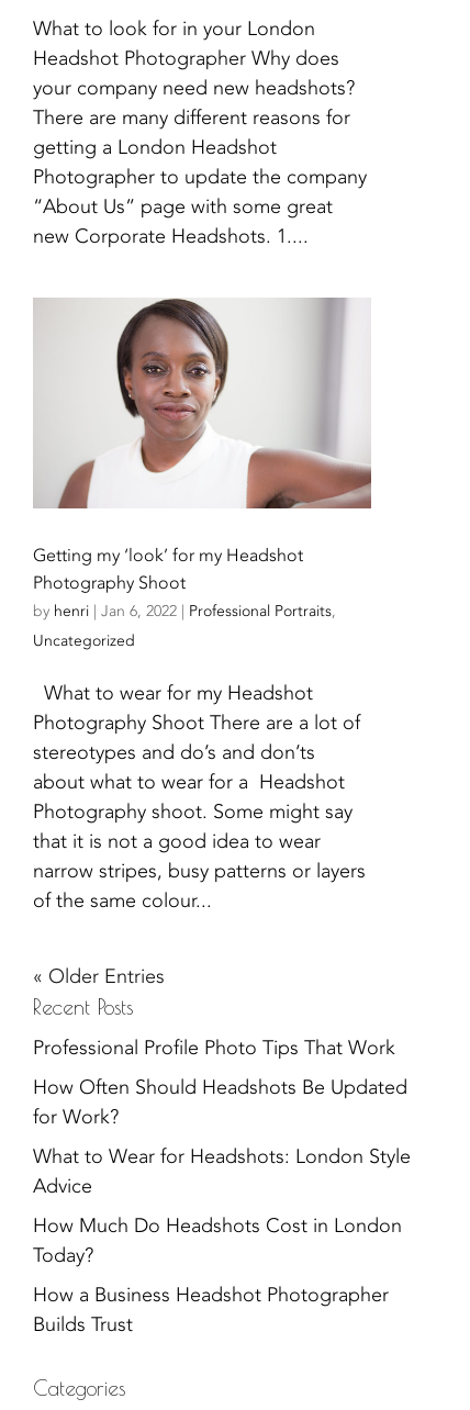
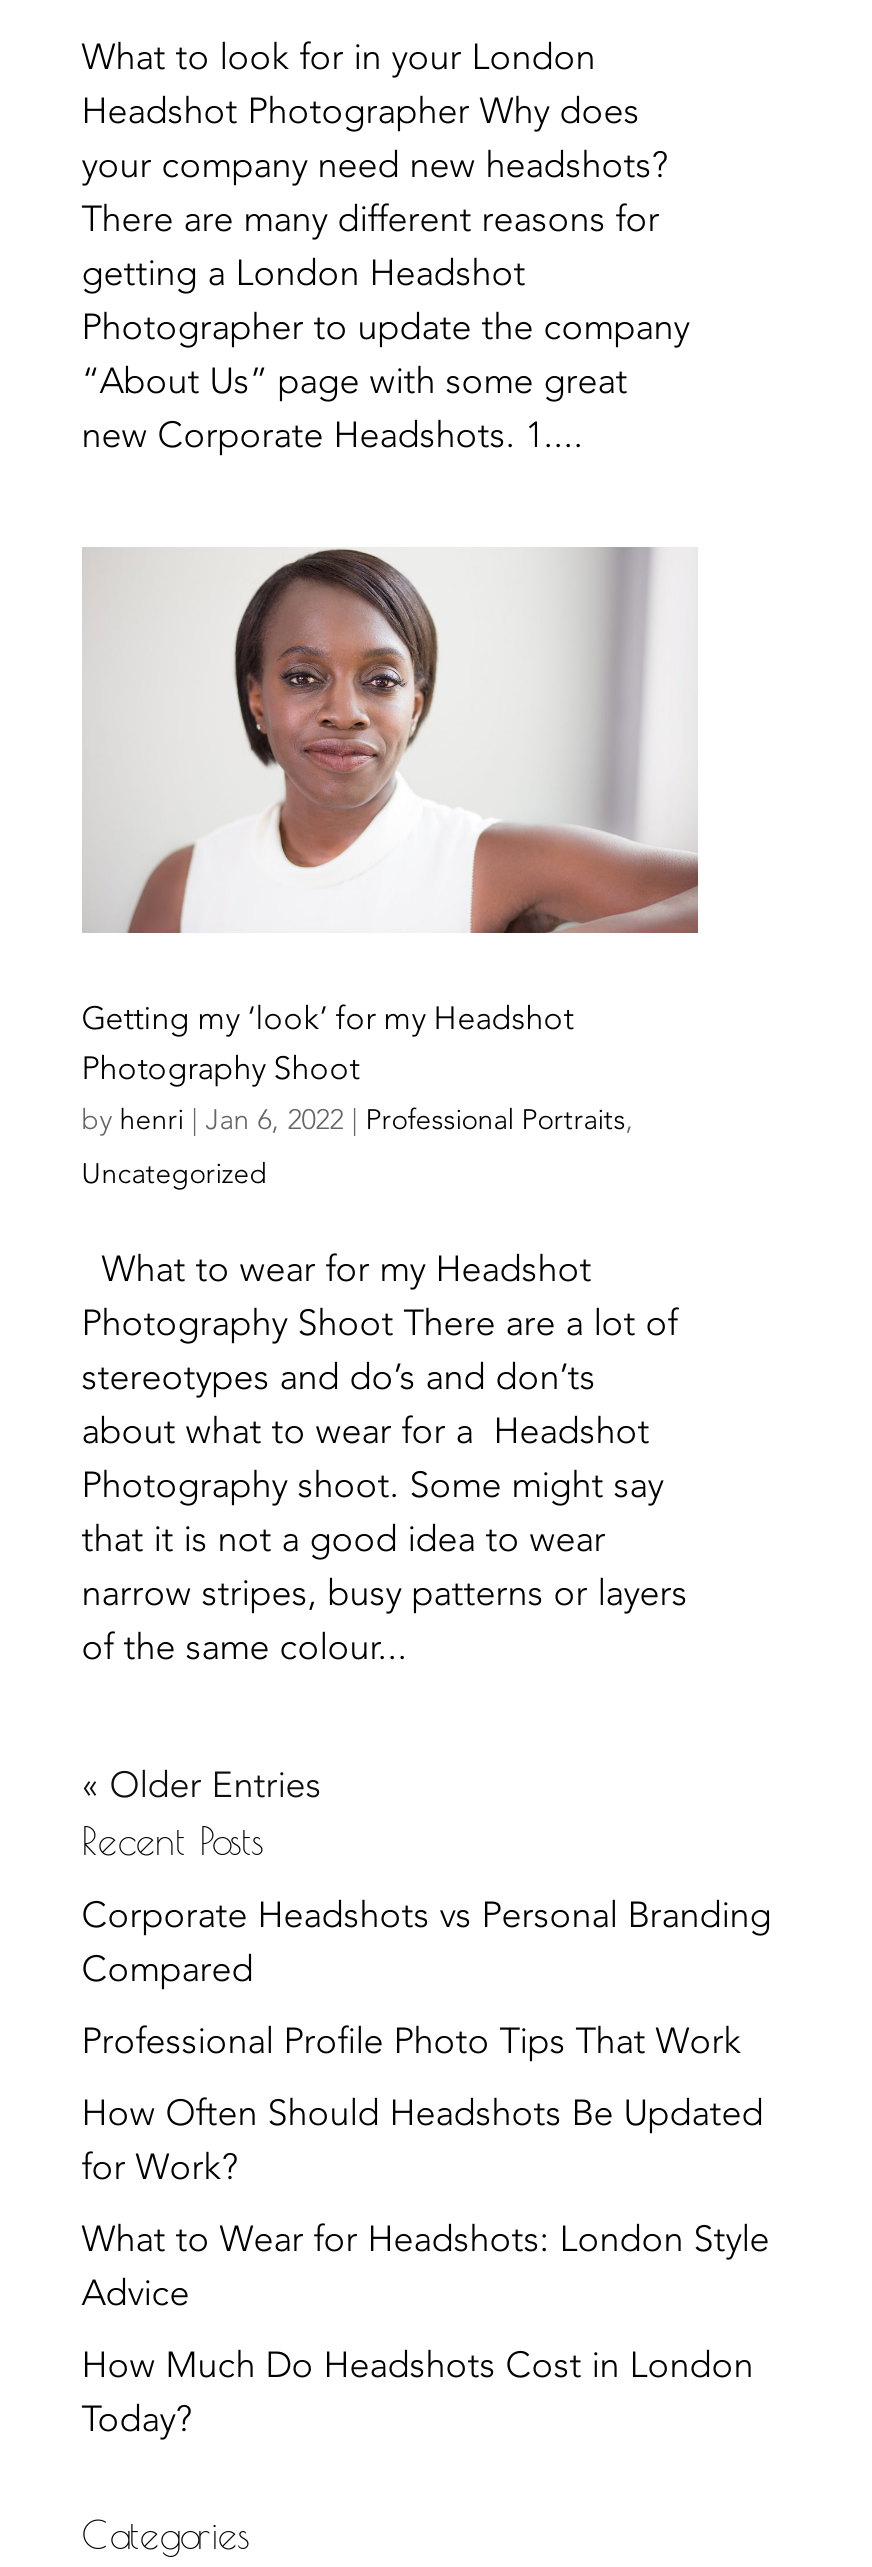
+ Corporate Headshots vs Personal Branding
+ Compared

moved down: Professional Profile Photo Tips That Work | How Often Should Headshots Be Updated | for Work? | What to Wear for Headshots: London Style | Advice | How Much Do Headshots Cost in London | Today?

- How a Business Headshot Photographer
- Builds Trust
